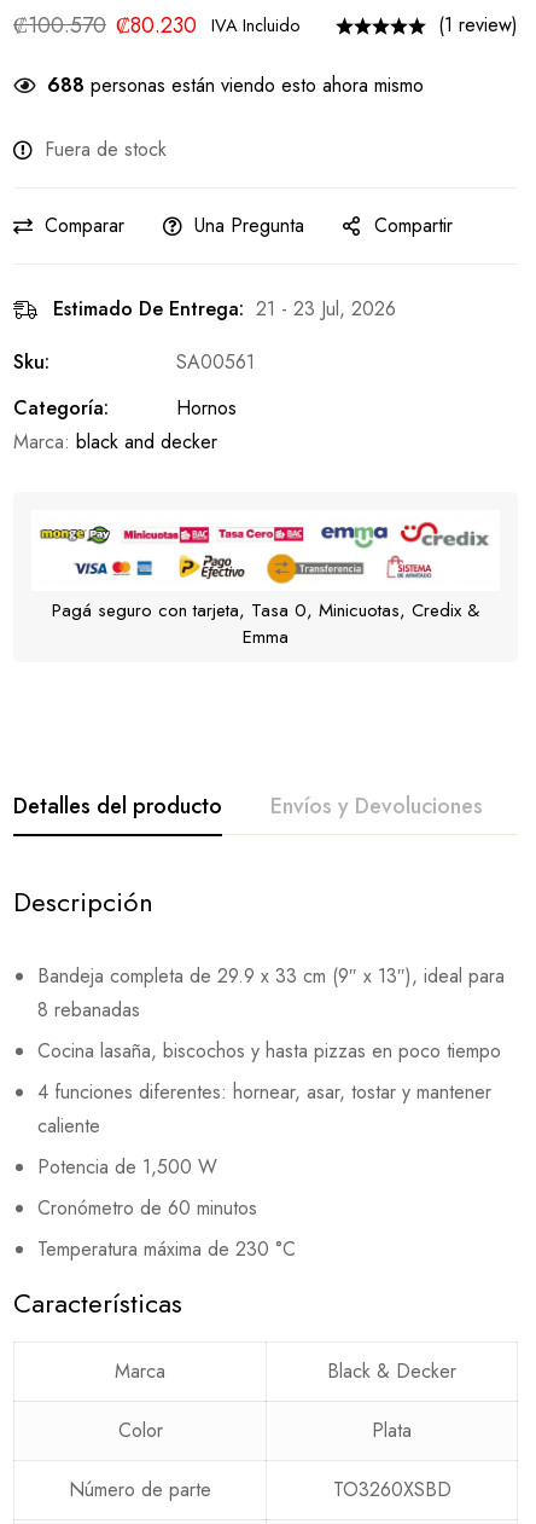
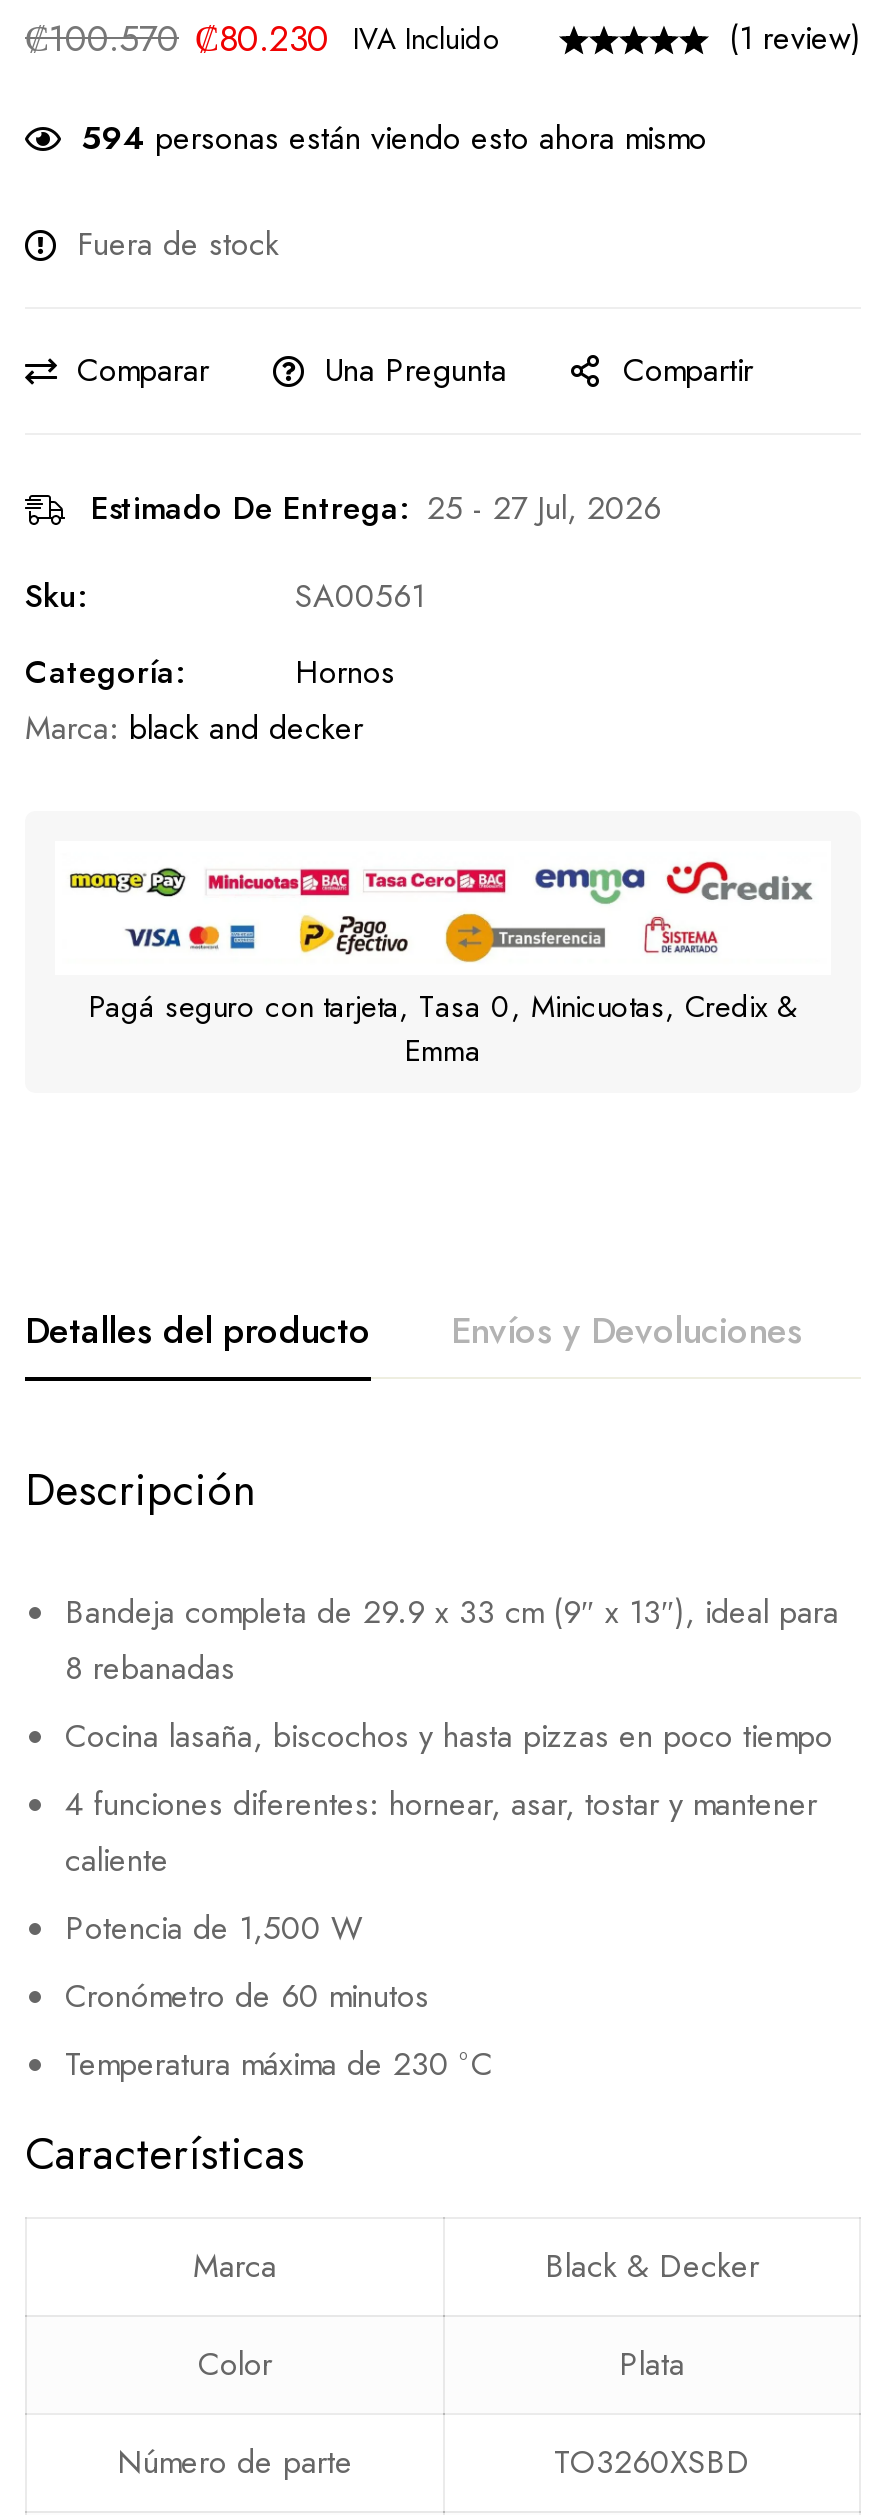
- 688 personas están viendo esto ahora mismo
+ 594 personas están viendo esto ahora mismo

- Estimado De Entrega: 21 - 23 Jul, 2026
+ Estimado De Entrega: 25 - 27 Jul, 2026
